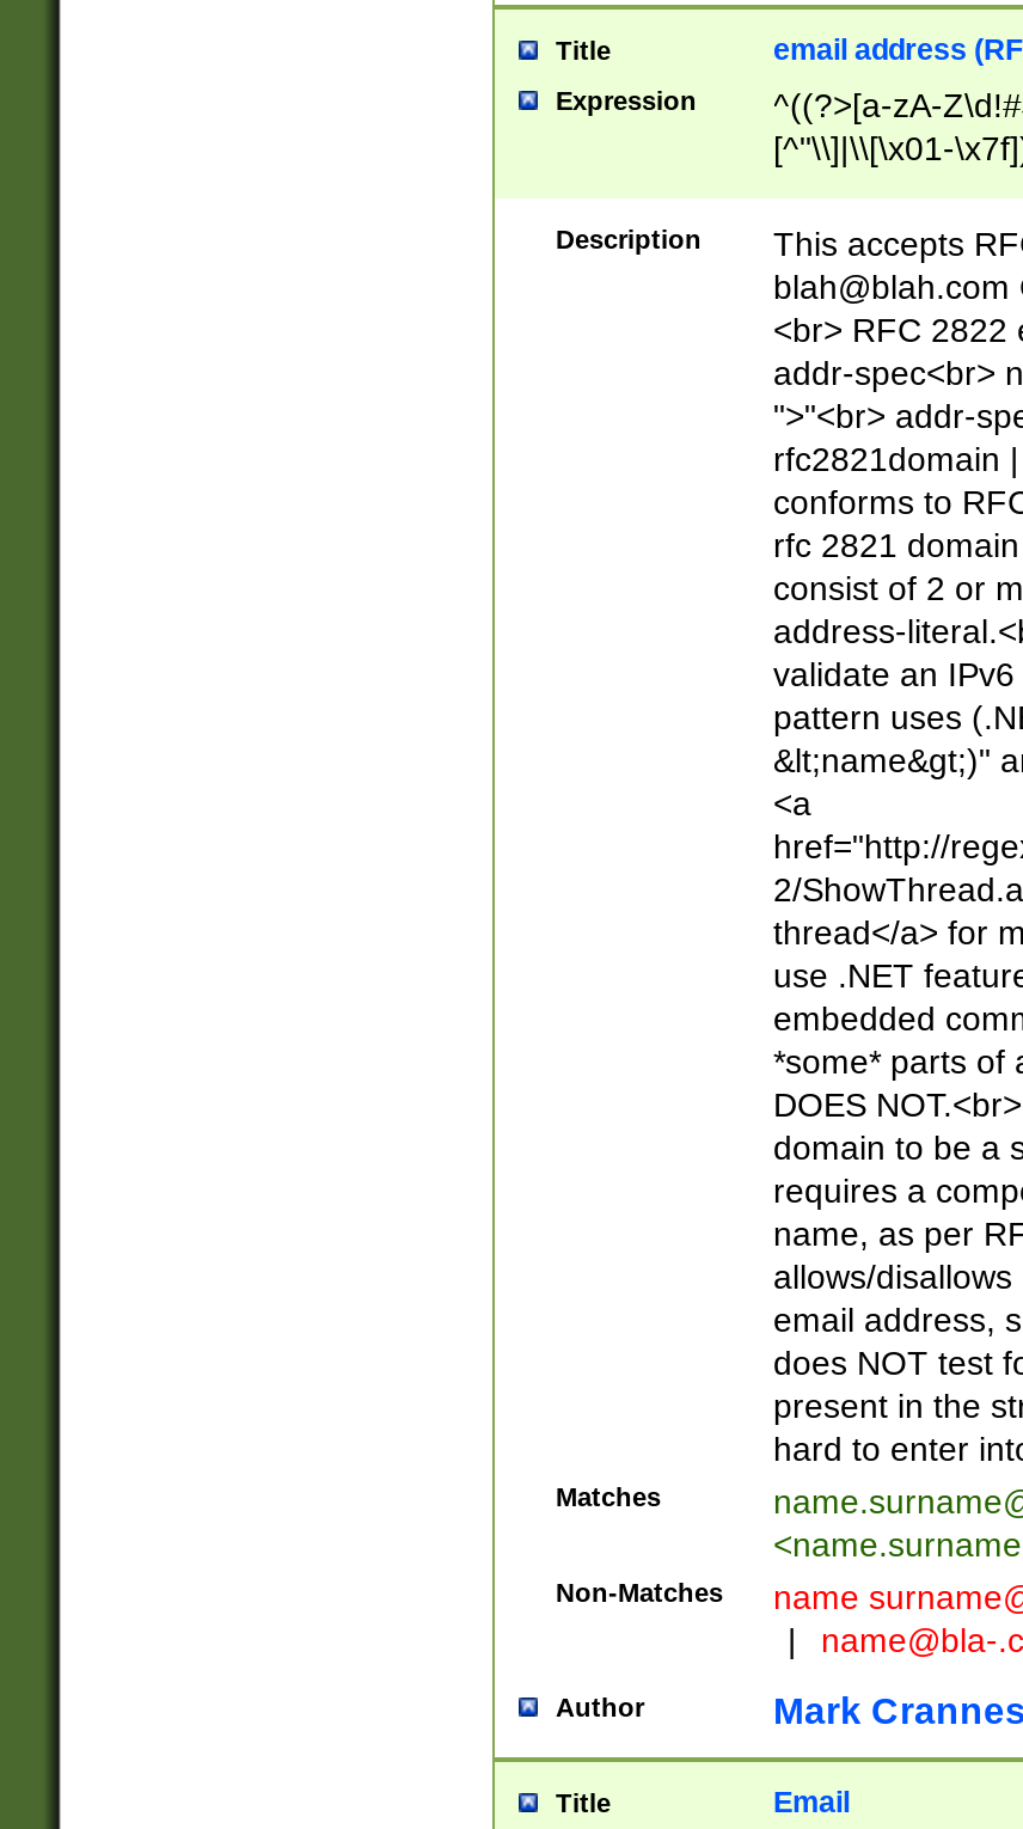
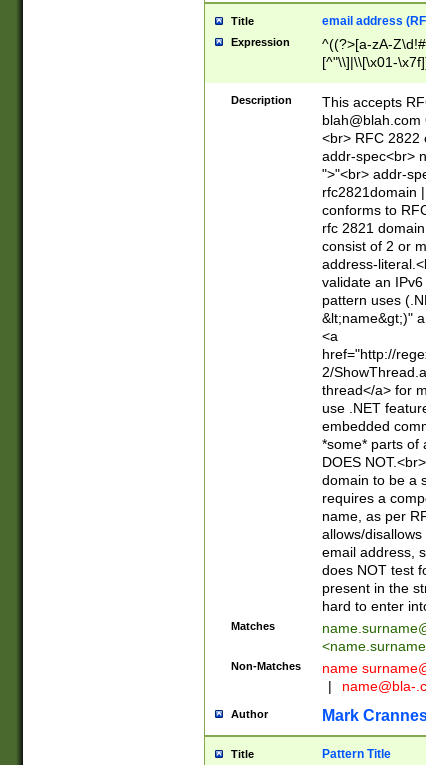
- Email
+ Pattern Title
